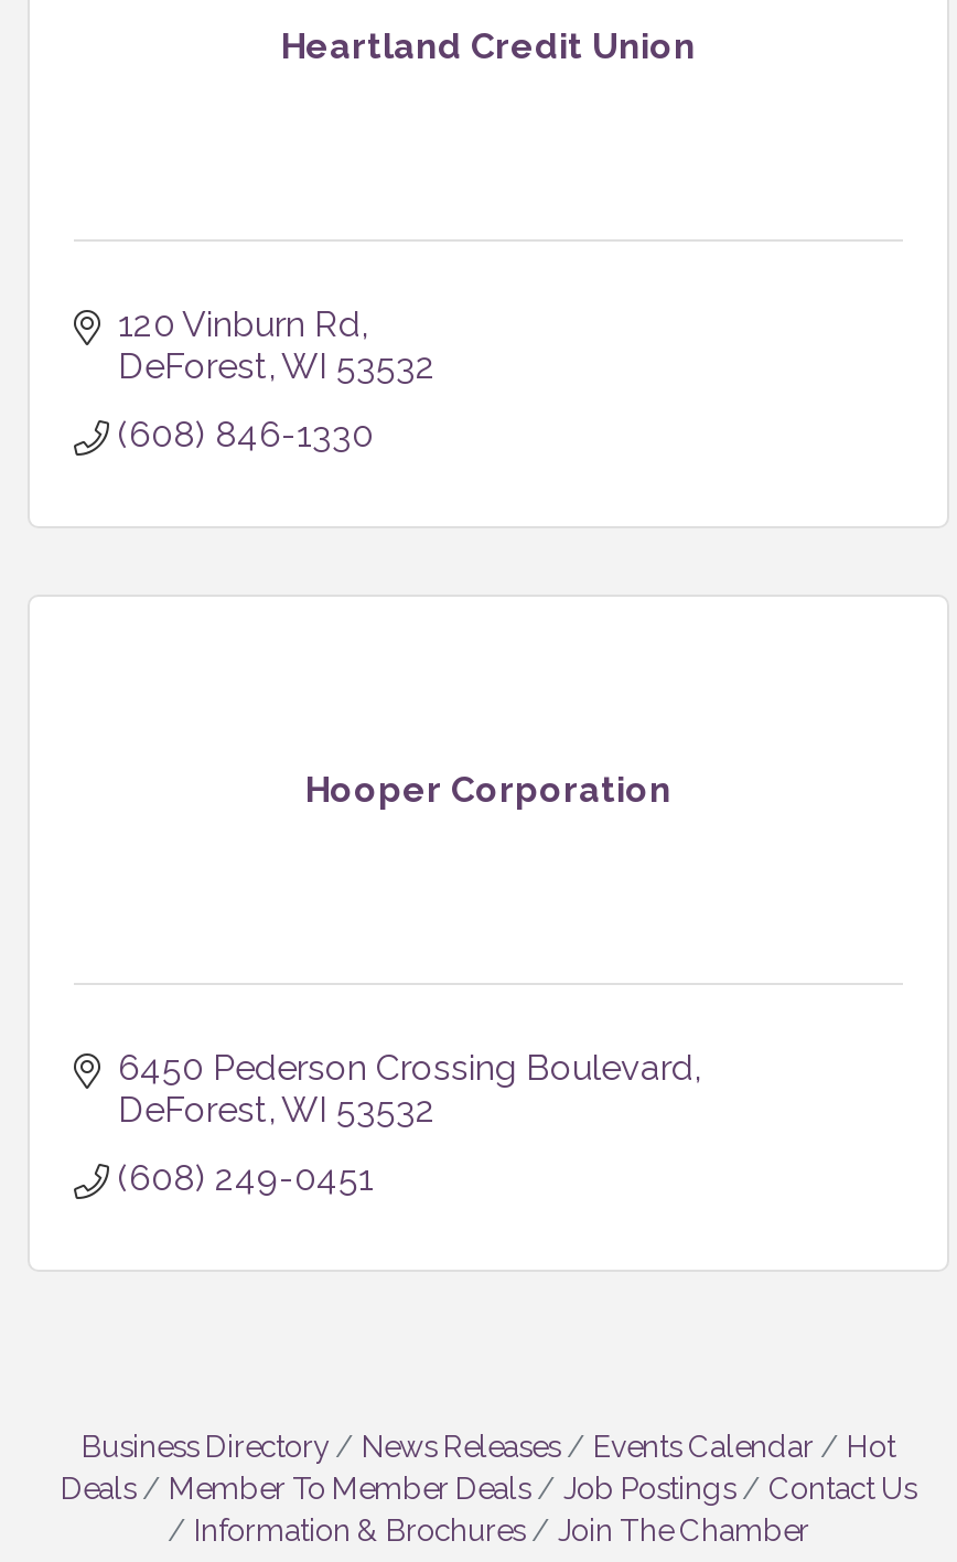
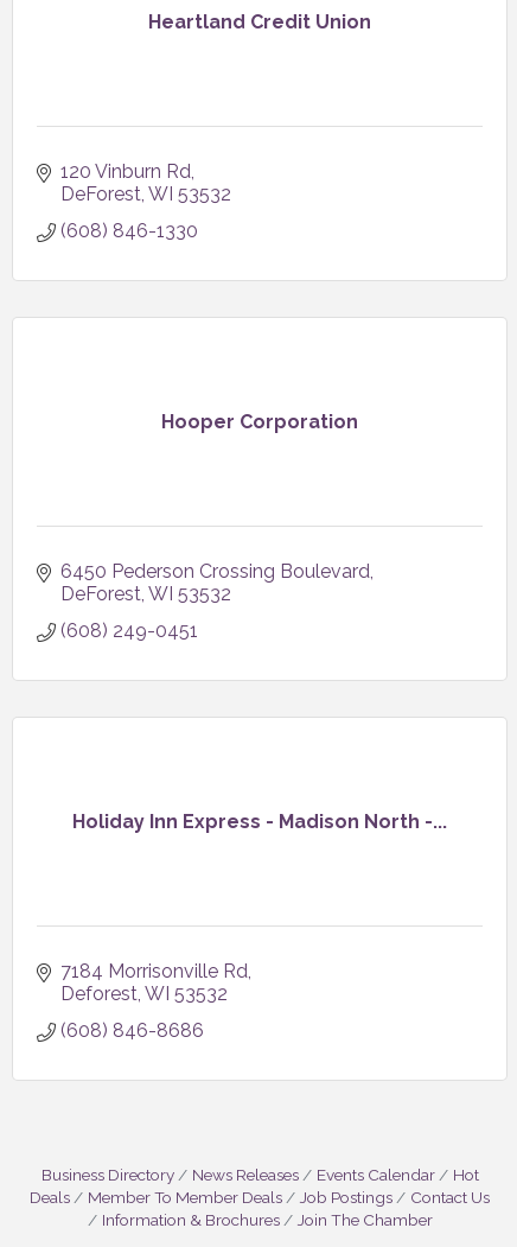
+ 7184 Morrisonville Rd
+ Deforest WI 53532
+ (608) 846-8686

+ Holiday Inn Express - Madison North -...
